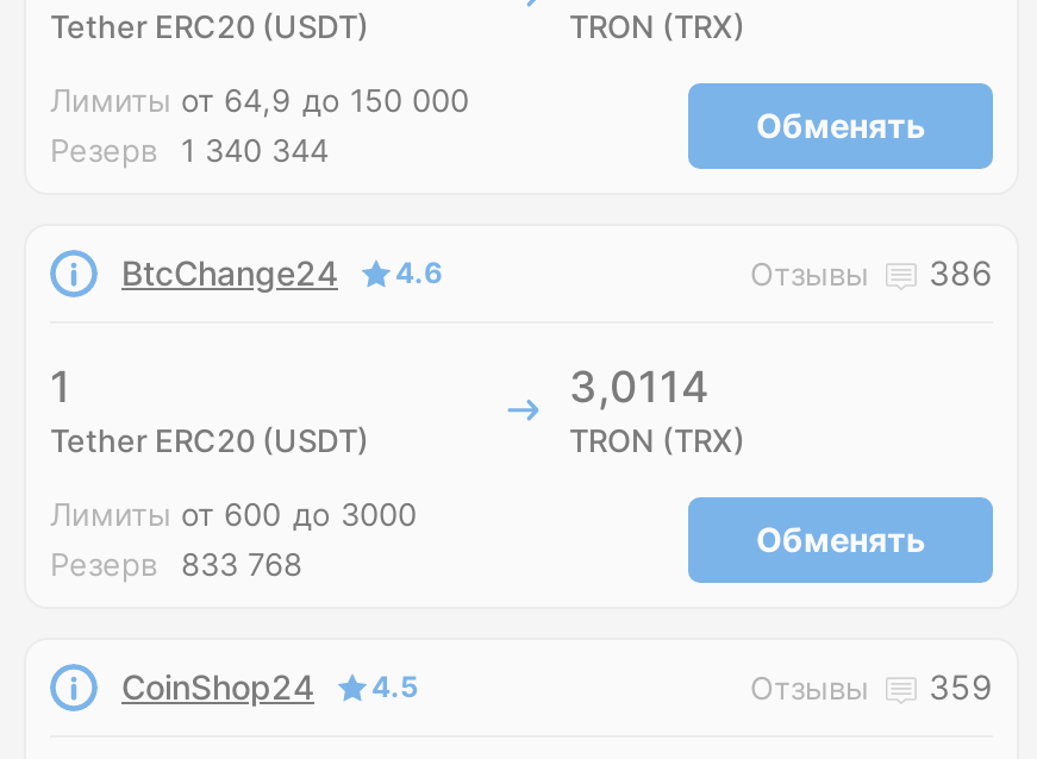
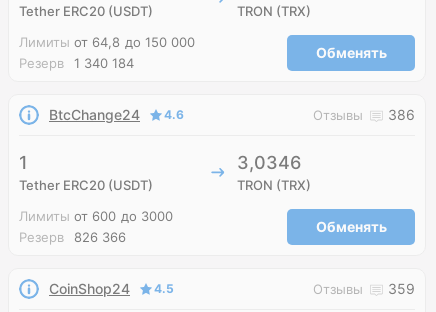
- Лимиты от 64,9 до 150 000
+ Лимиты от 64,8 до 150 000

- Резерв 1 340 344
+ Резерв 1 340 184

- 3,0114
+ 3,0346

- Резерв 833 768
+ Резерв 826 366
